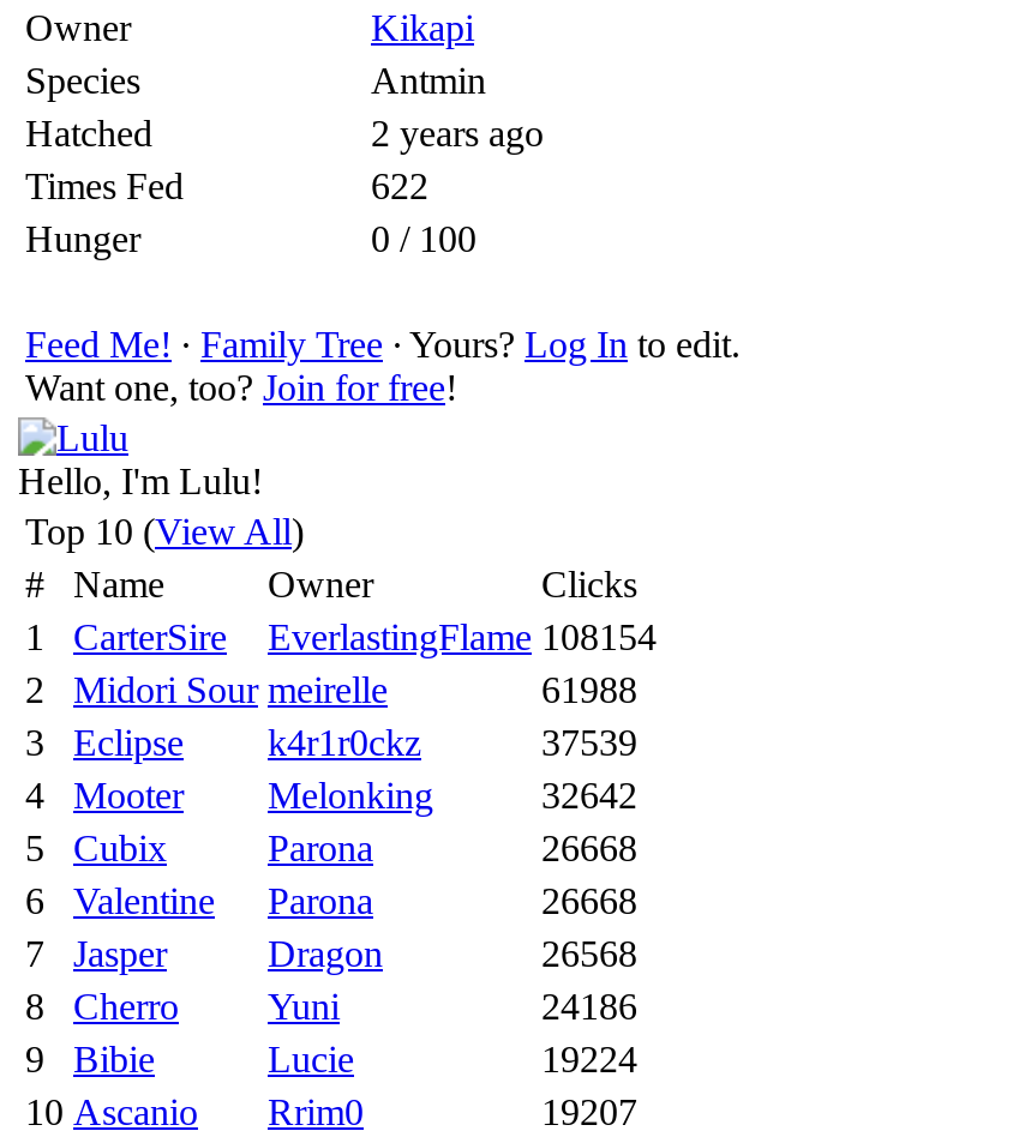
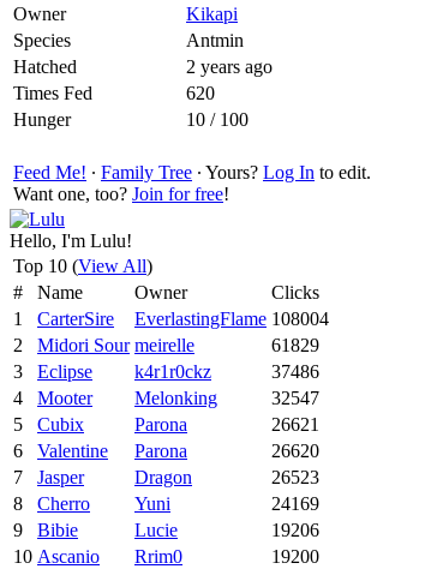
- 622
+ 620

- 0 / 100
+ 10 / 100

- EverlastingFlame 108154
+ EverlastingFlame 108004

- 61988
+ 61829

- 37539
+ 37486

- 32642
+ 32547

- 26668
+ 26621

- 26668
+ 26620

- 26568
+ 26523

- 24186
+ 24169

- 19224
+ 19206

- 19207
+ 19200
